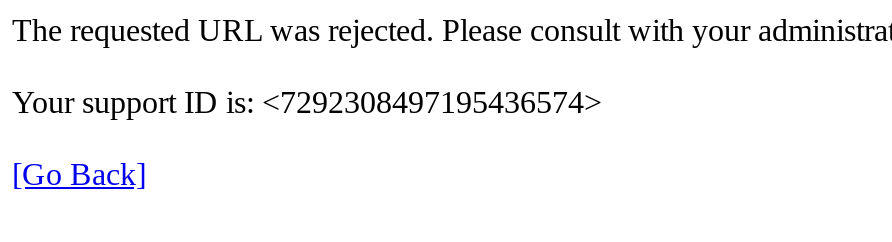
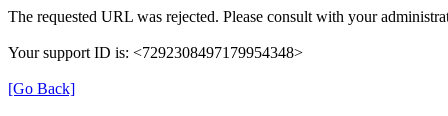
- Your support ID is: <7292308497195436574>
+ Your support ID is: <7292308497179954348>
